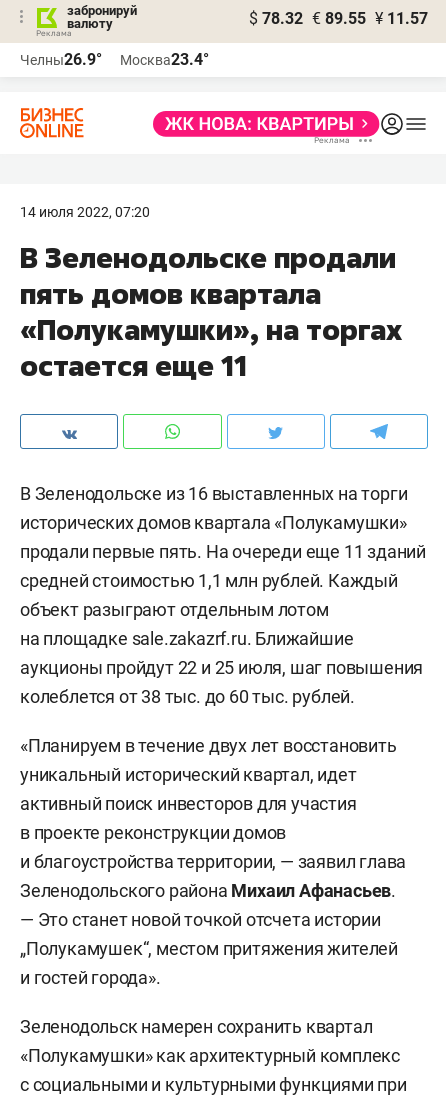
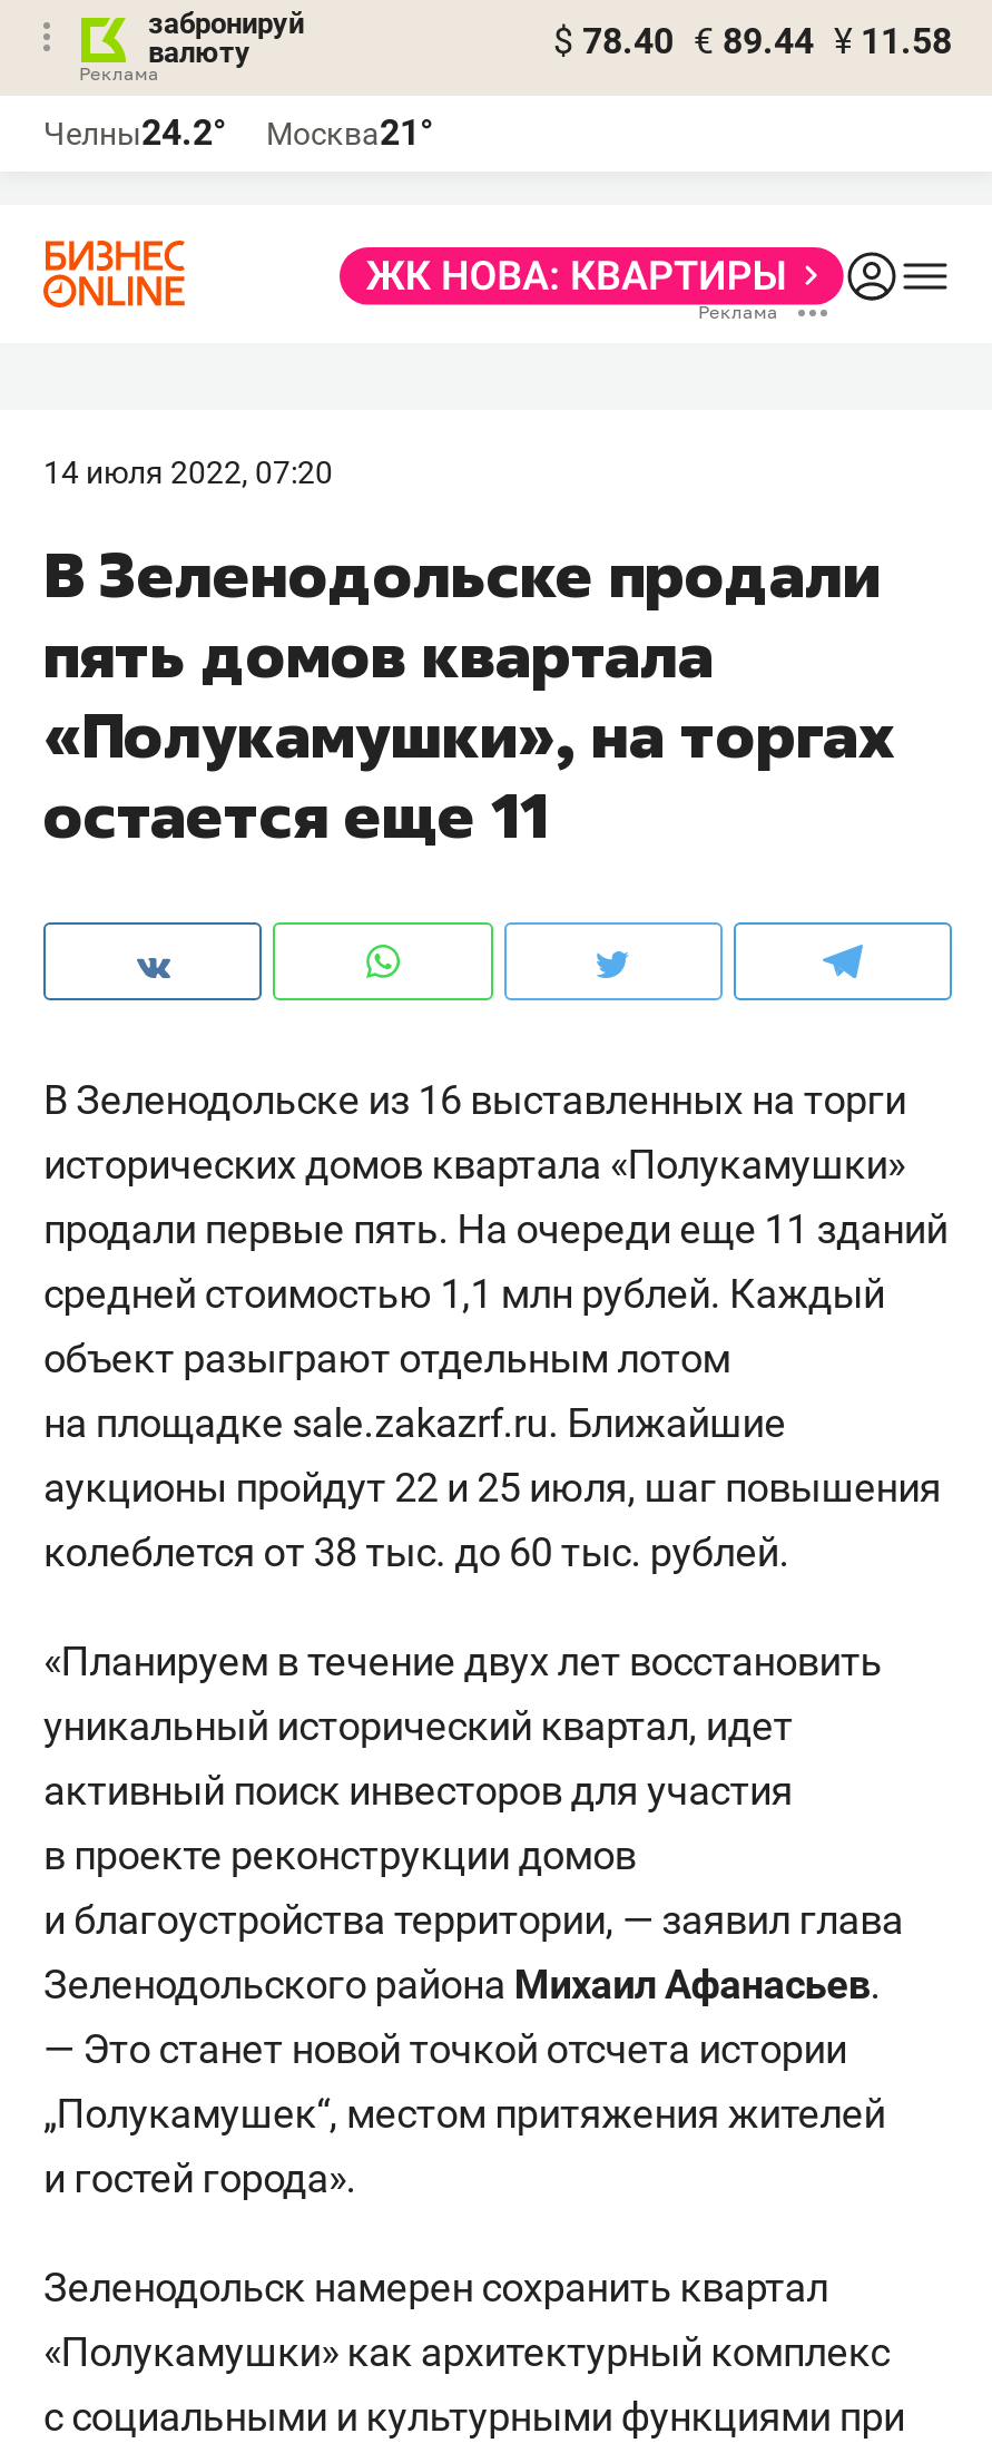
- $ 78.32 € 89.55 ¥ 11.57
+ $ 78.40 € 89.44 ¥ 11.58

- Челны26.9°
+ Челны24.2°

- Москва23.4°
+ Москва21°
